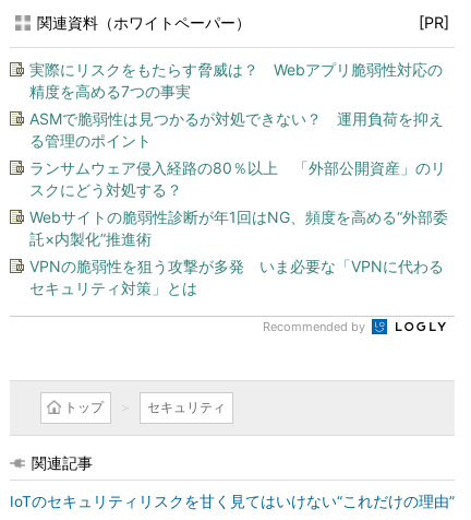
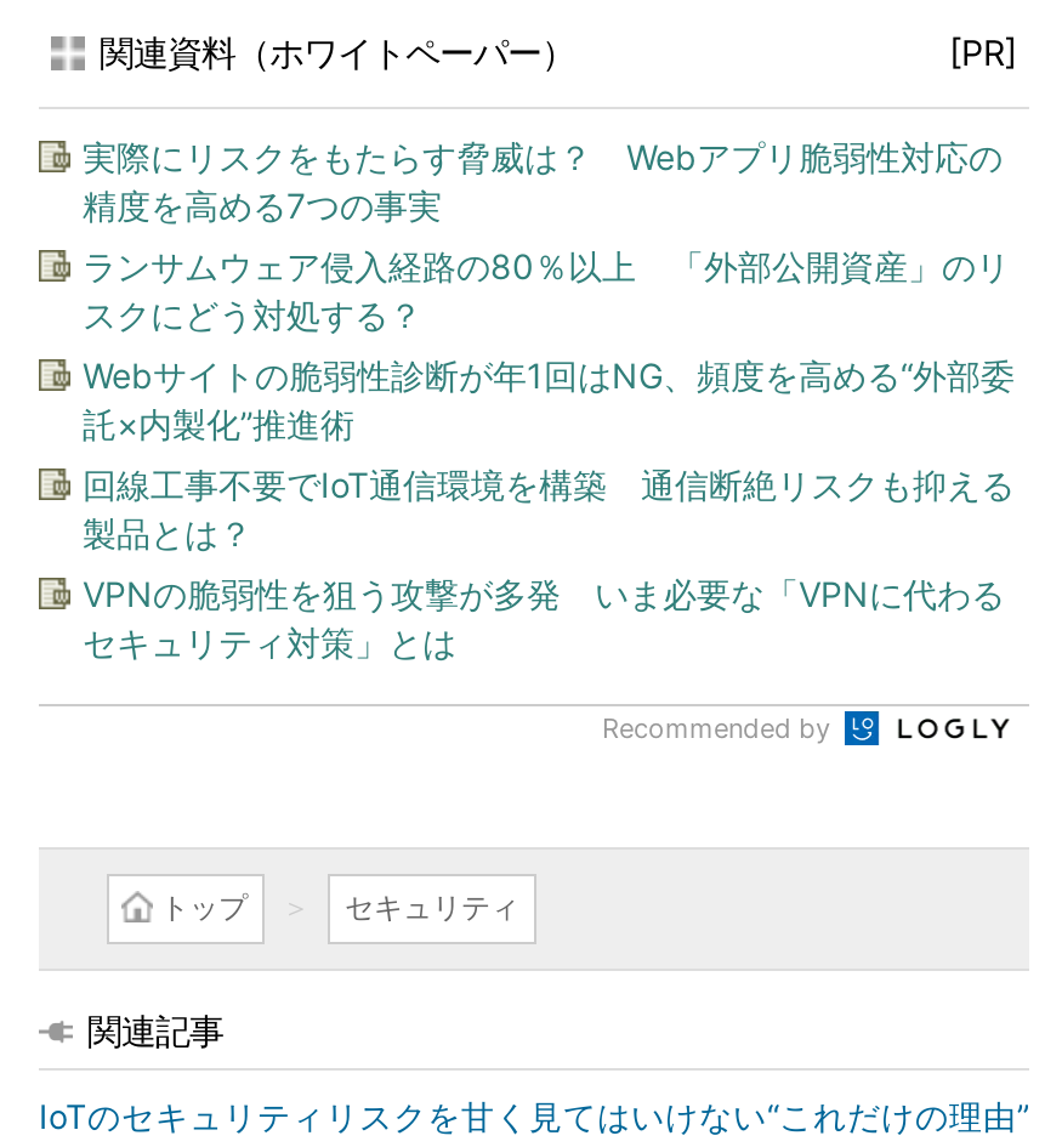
- ASMで脆弱性は見つかるが対処できない？ 運用負荷を抑え
- る管理のポイント

moved up: ランサムウェア侵入経路の80％以上 「外部公開資産」のリ | スクにどう対処する？ | Webサイトの脆弱性診断が年1回はNG、頻度を高める“外部委 | 託×内製化”推進術

+ 回線工事不要でIoT通信環境を構築 通信断絶リスクも抑える
+ 製品とは？
